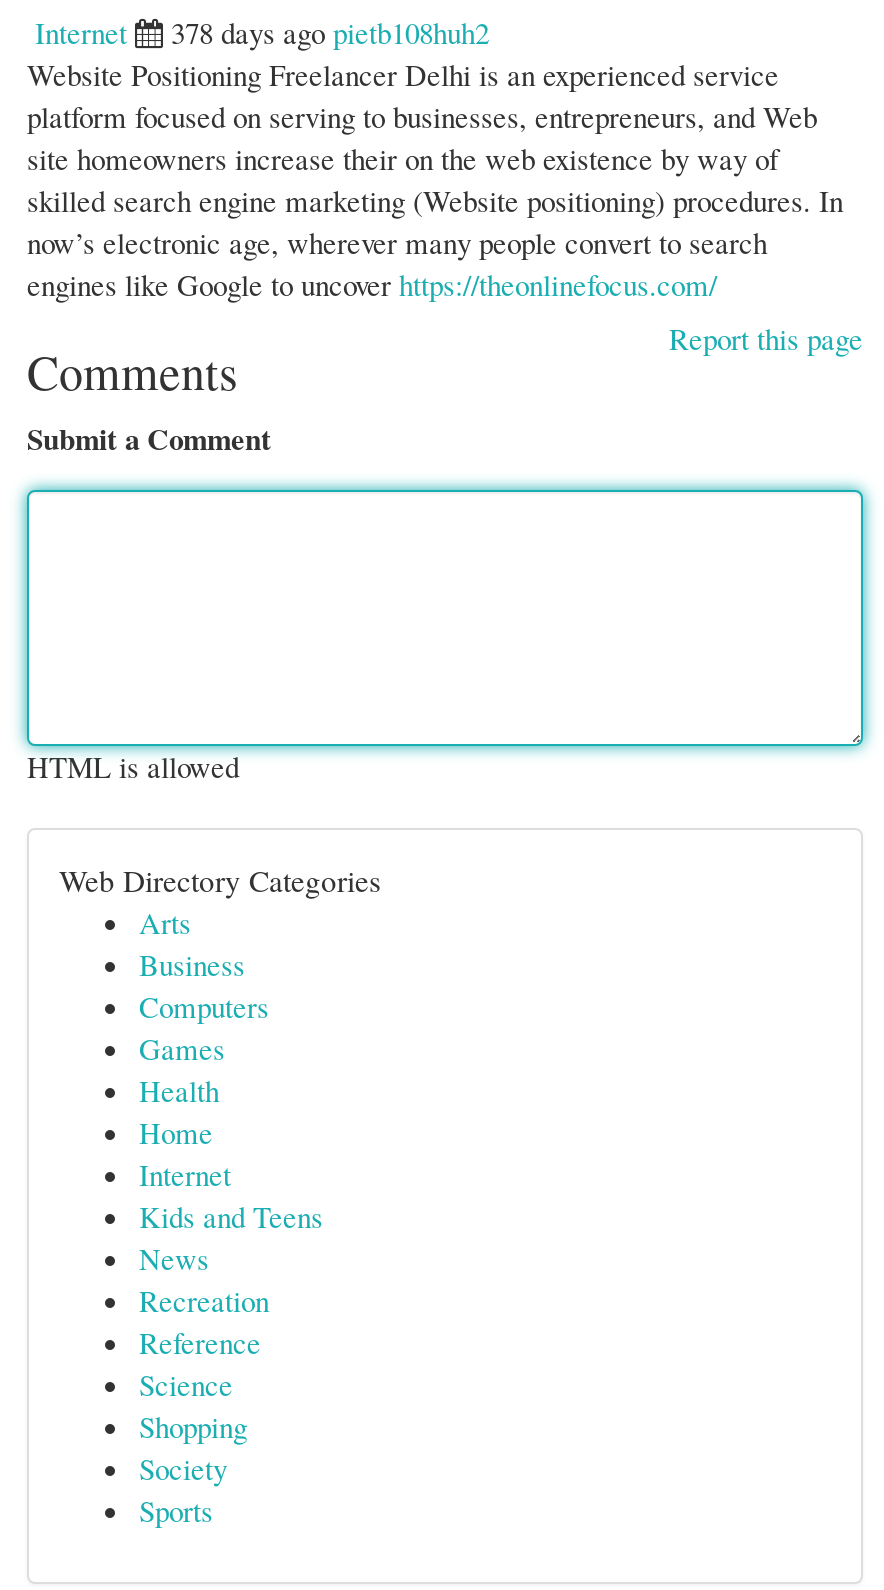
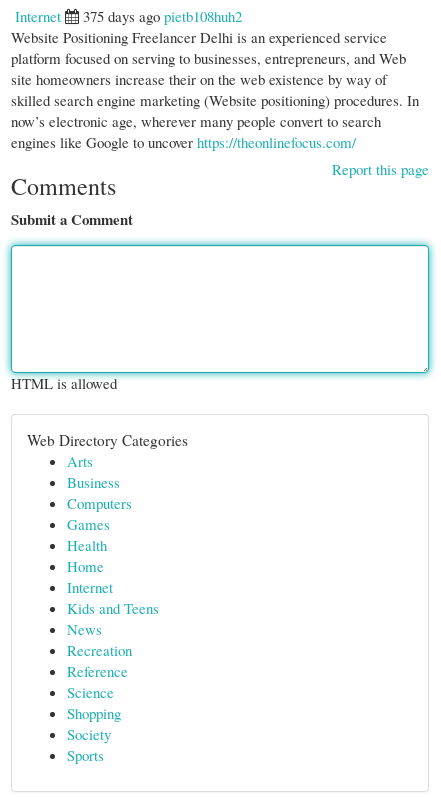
- 378 days ago pietb108huh2
+ 375 days ago pietb108huh2
